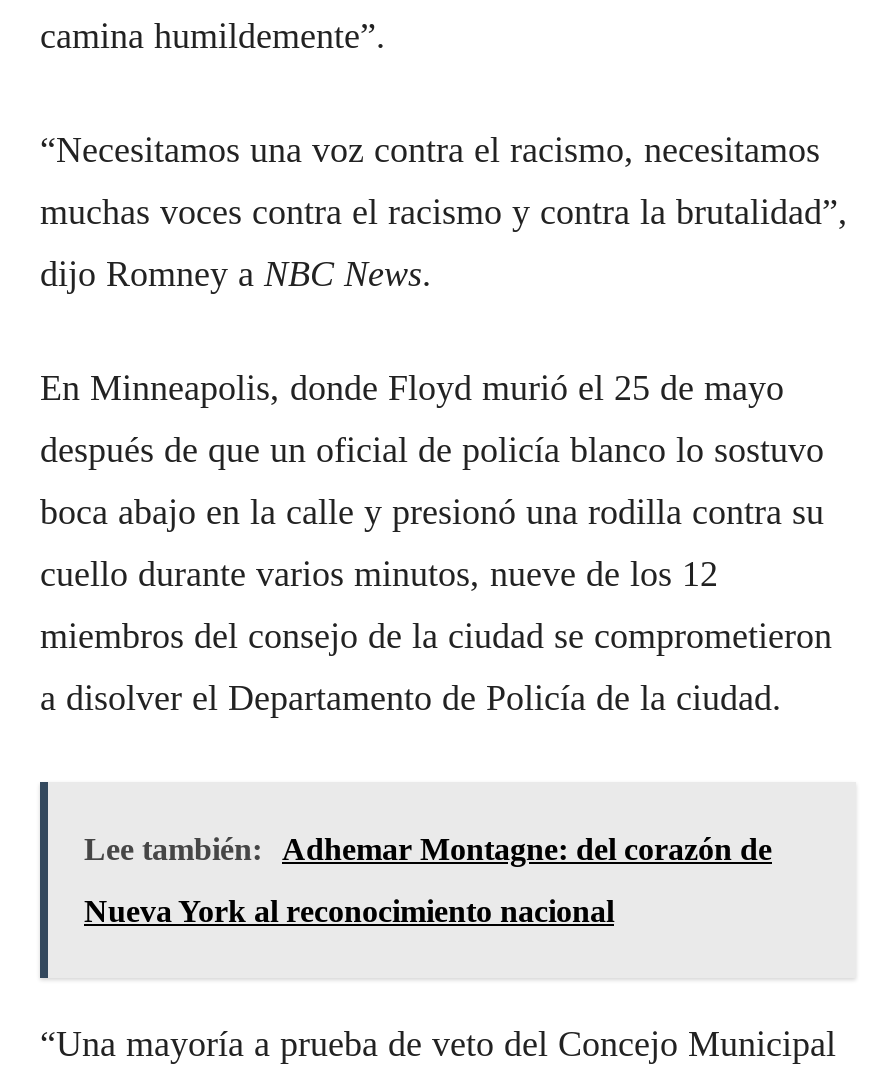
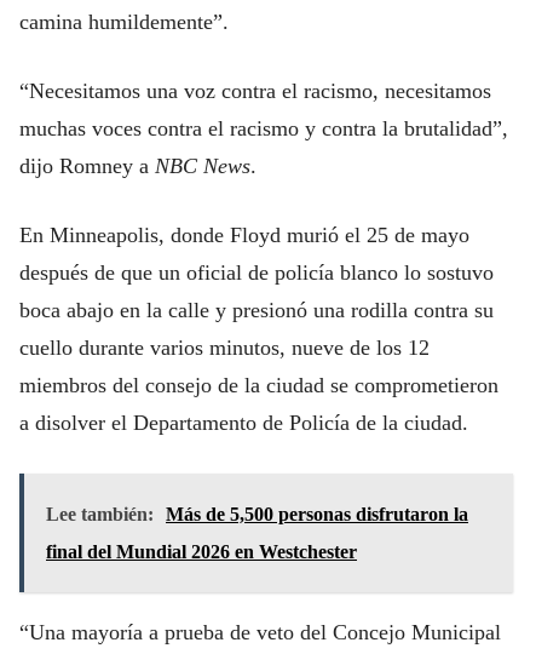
- Lee también: Adhemar Montagne: del corazón de
+ Lee también: Más de 5,500 personas disfrutaron la

- Nueva York al reconocimiento nacional
+ final del Mundial 2026 en Westchester
